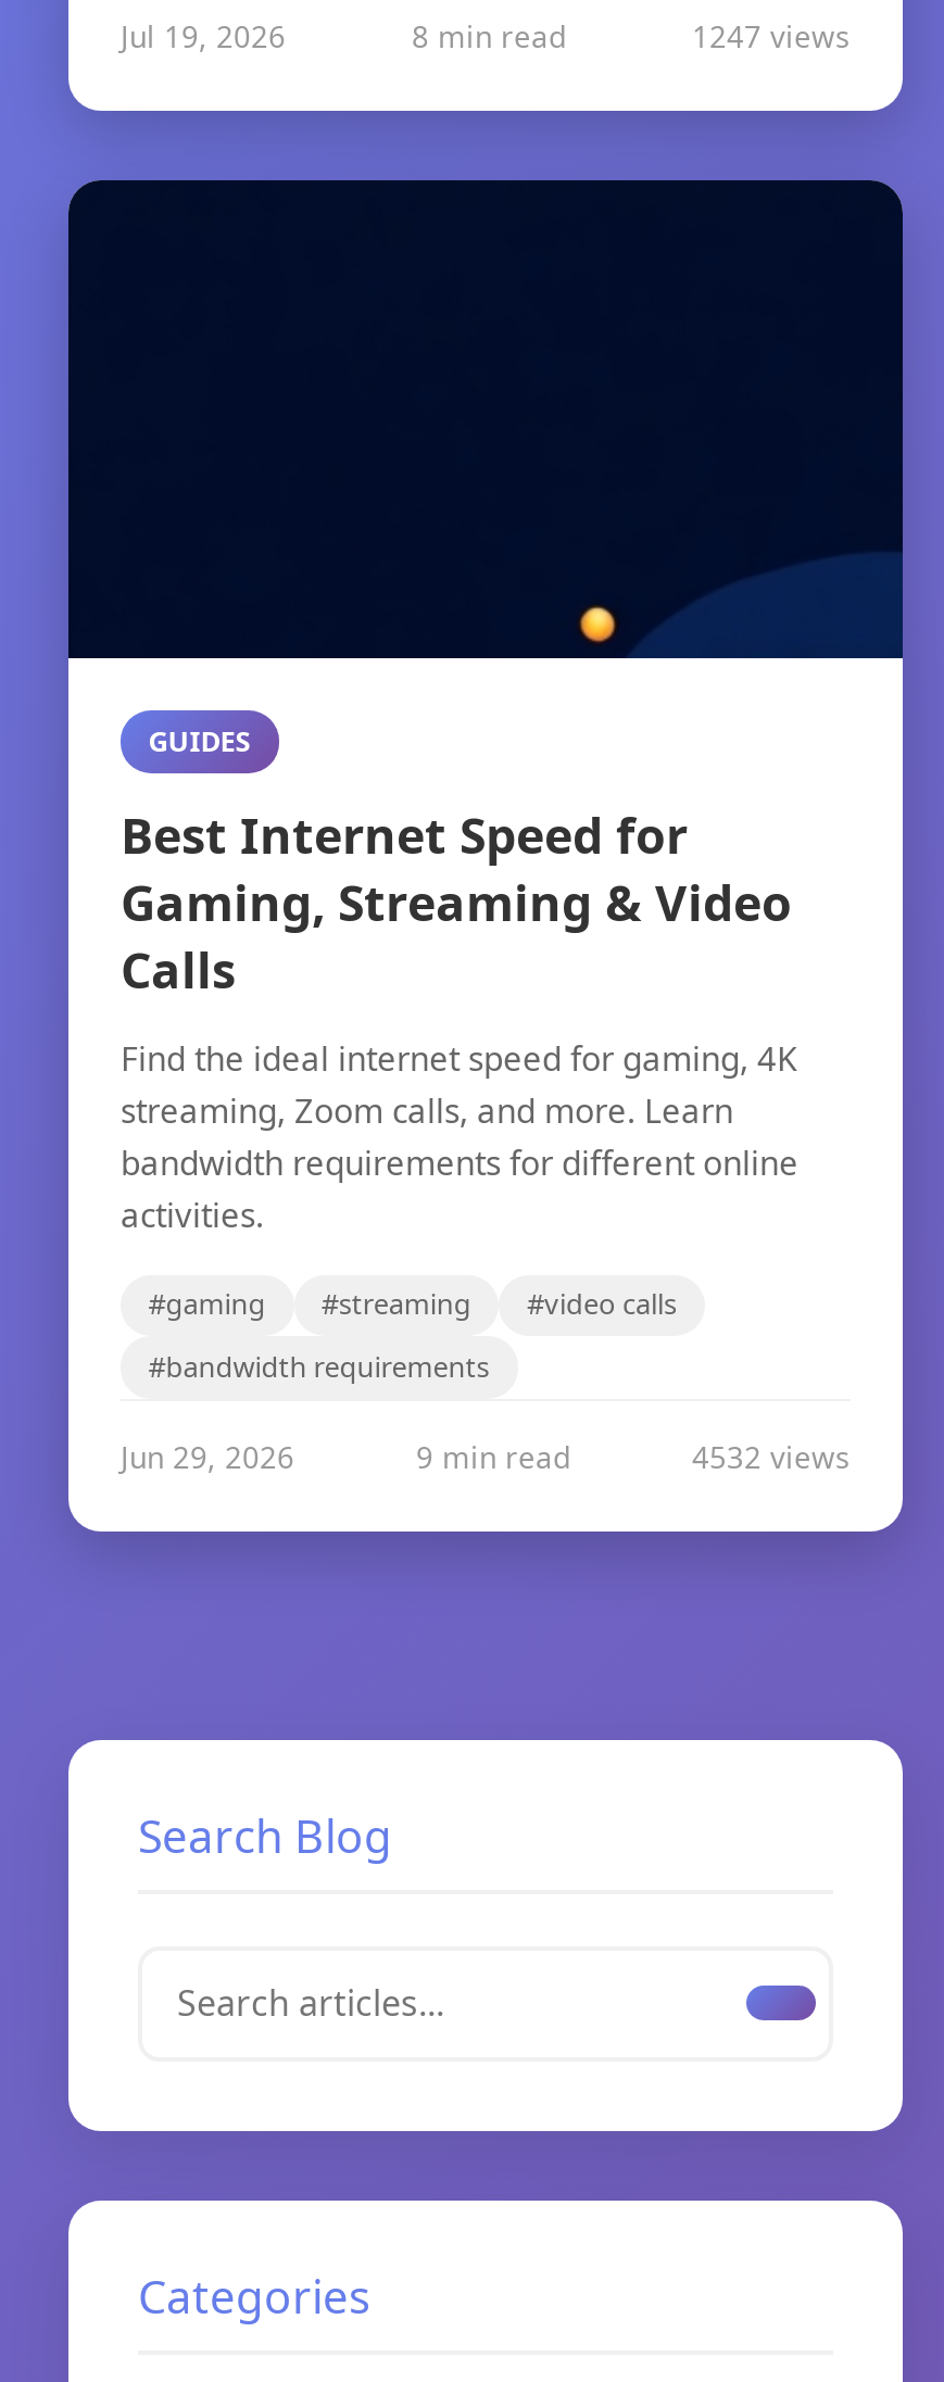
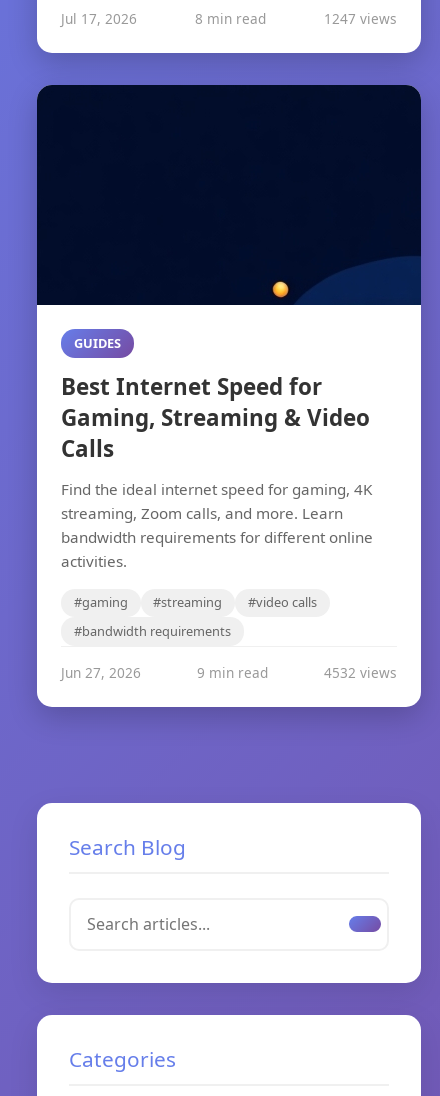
- Jul 19, 2026
+ Jul 17, 2026

- Jun 29, 2026
+ Jun 27, 2026
